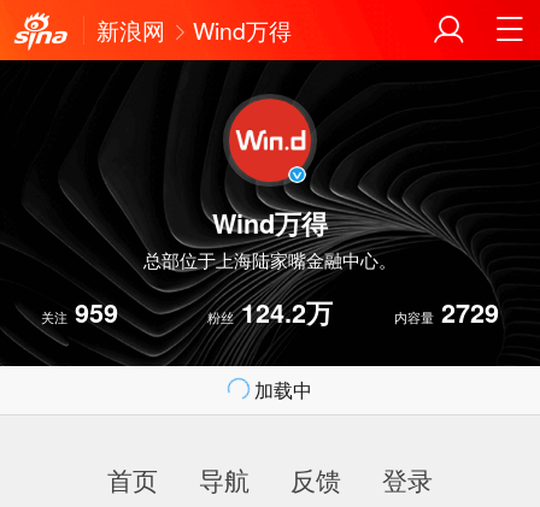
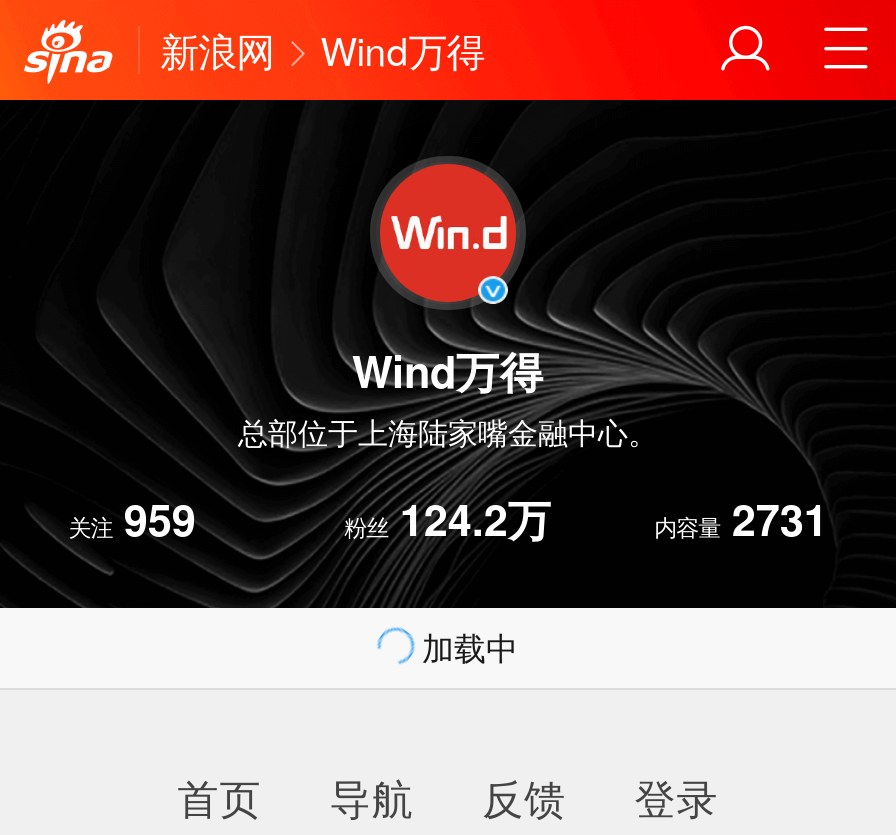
- 内容量 2729
+ 内容量 2731
